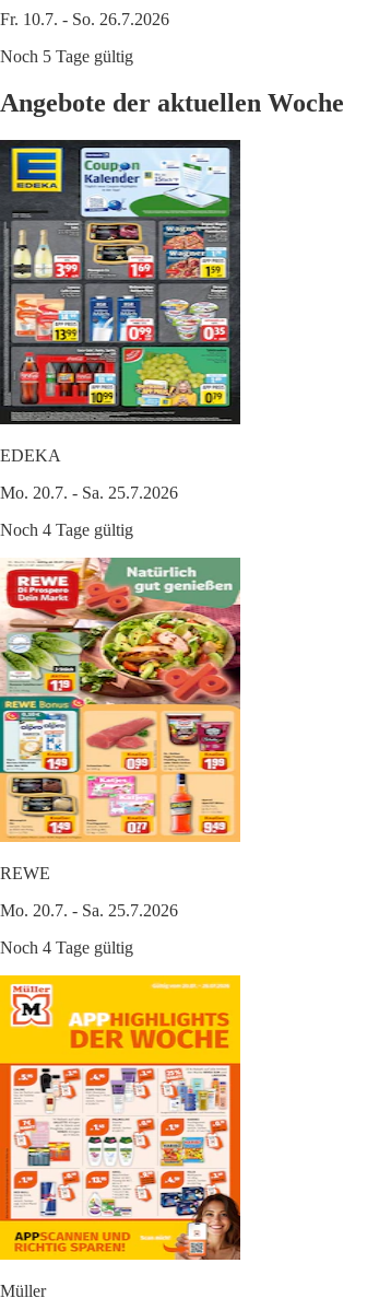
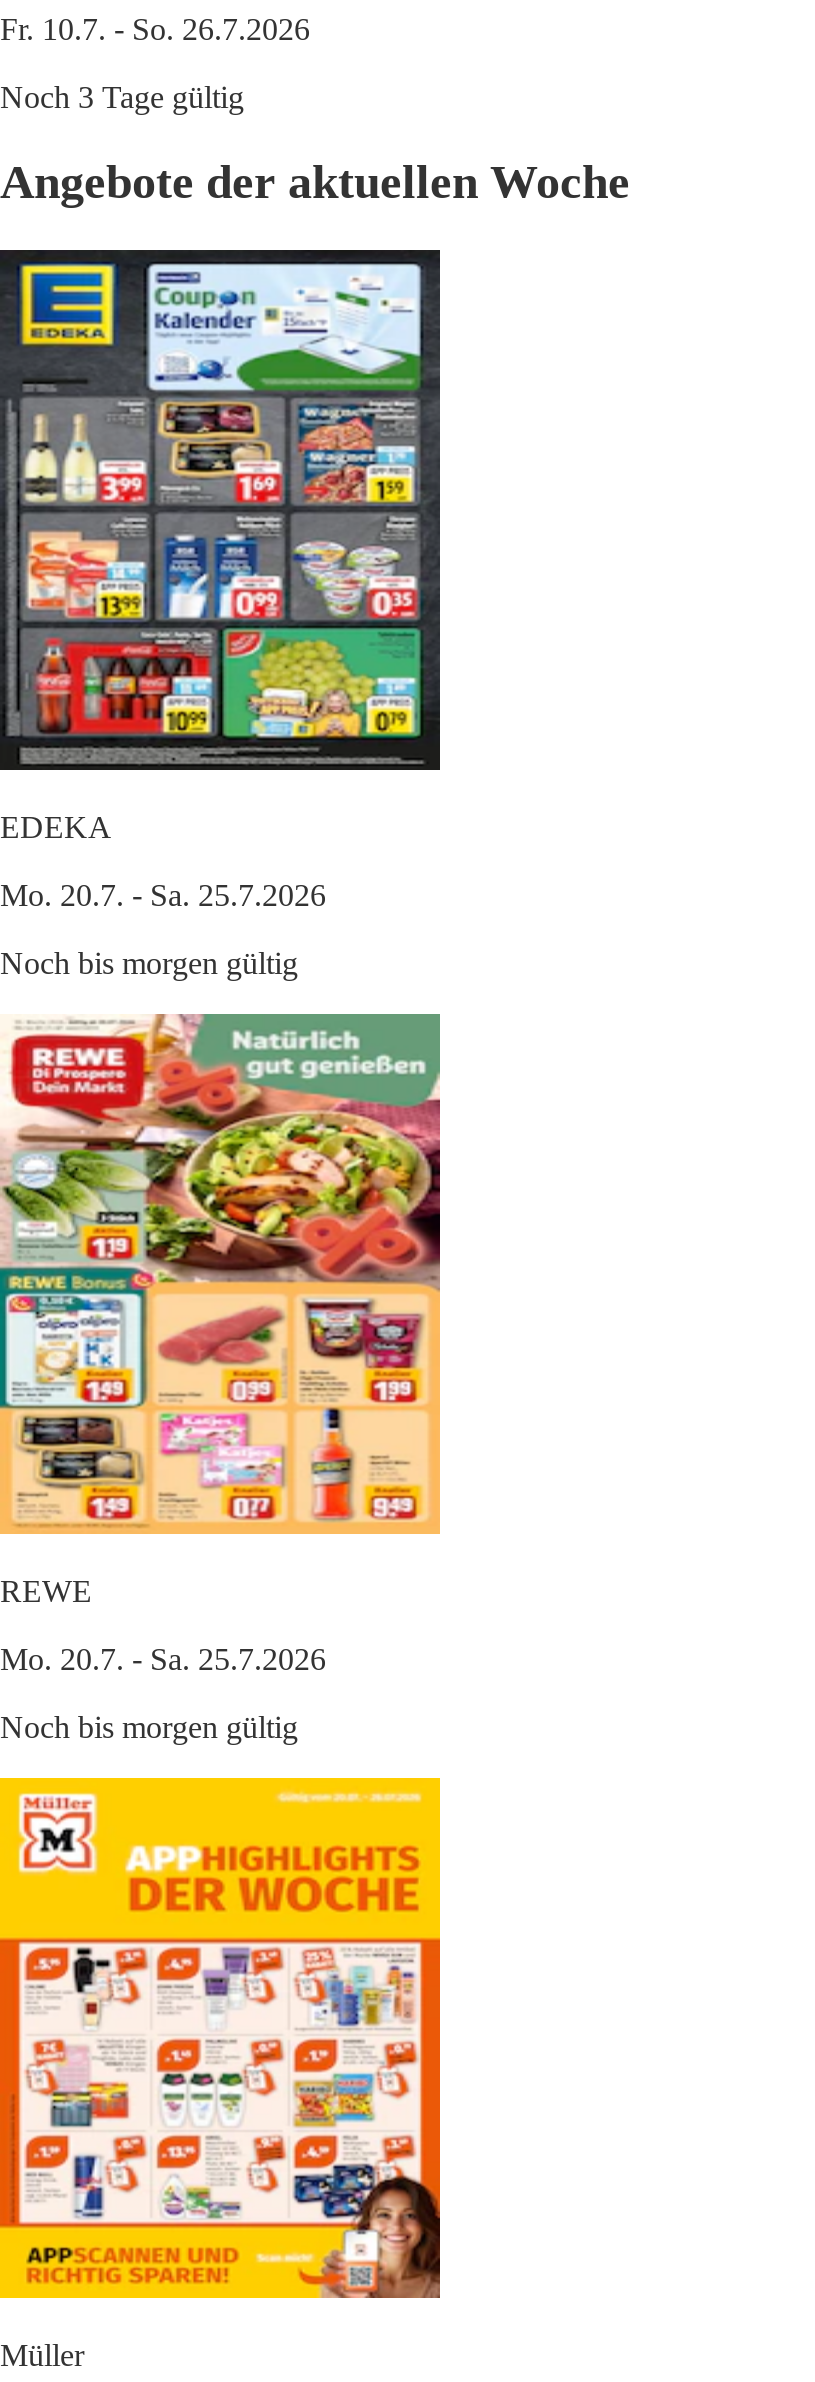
- Noch 5 Tage gültig
+ Noch 3 Tage gültig

- Noch 4 Tage gültig
+ Noch bis morgen gültig

- Noch 4 Tage gültig
+ Noch bis morgen gültig
